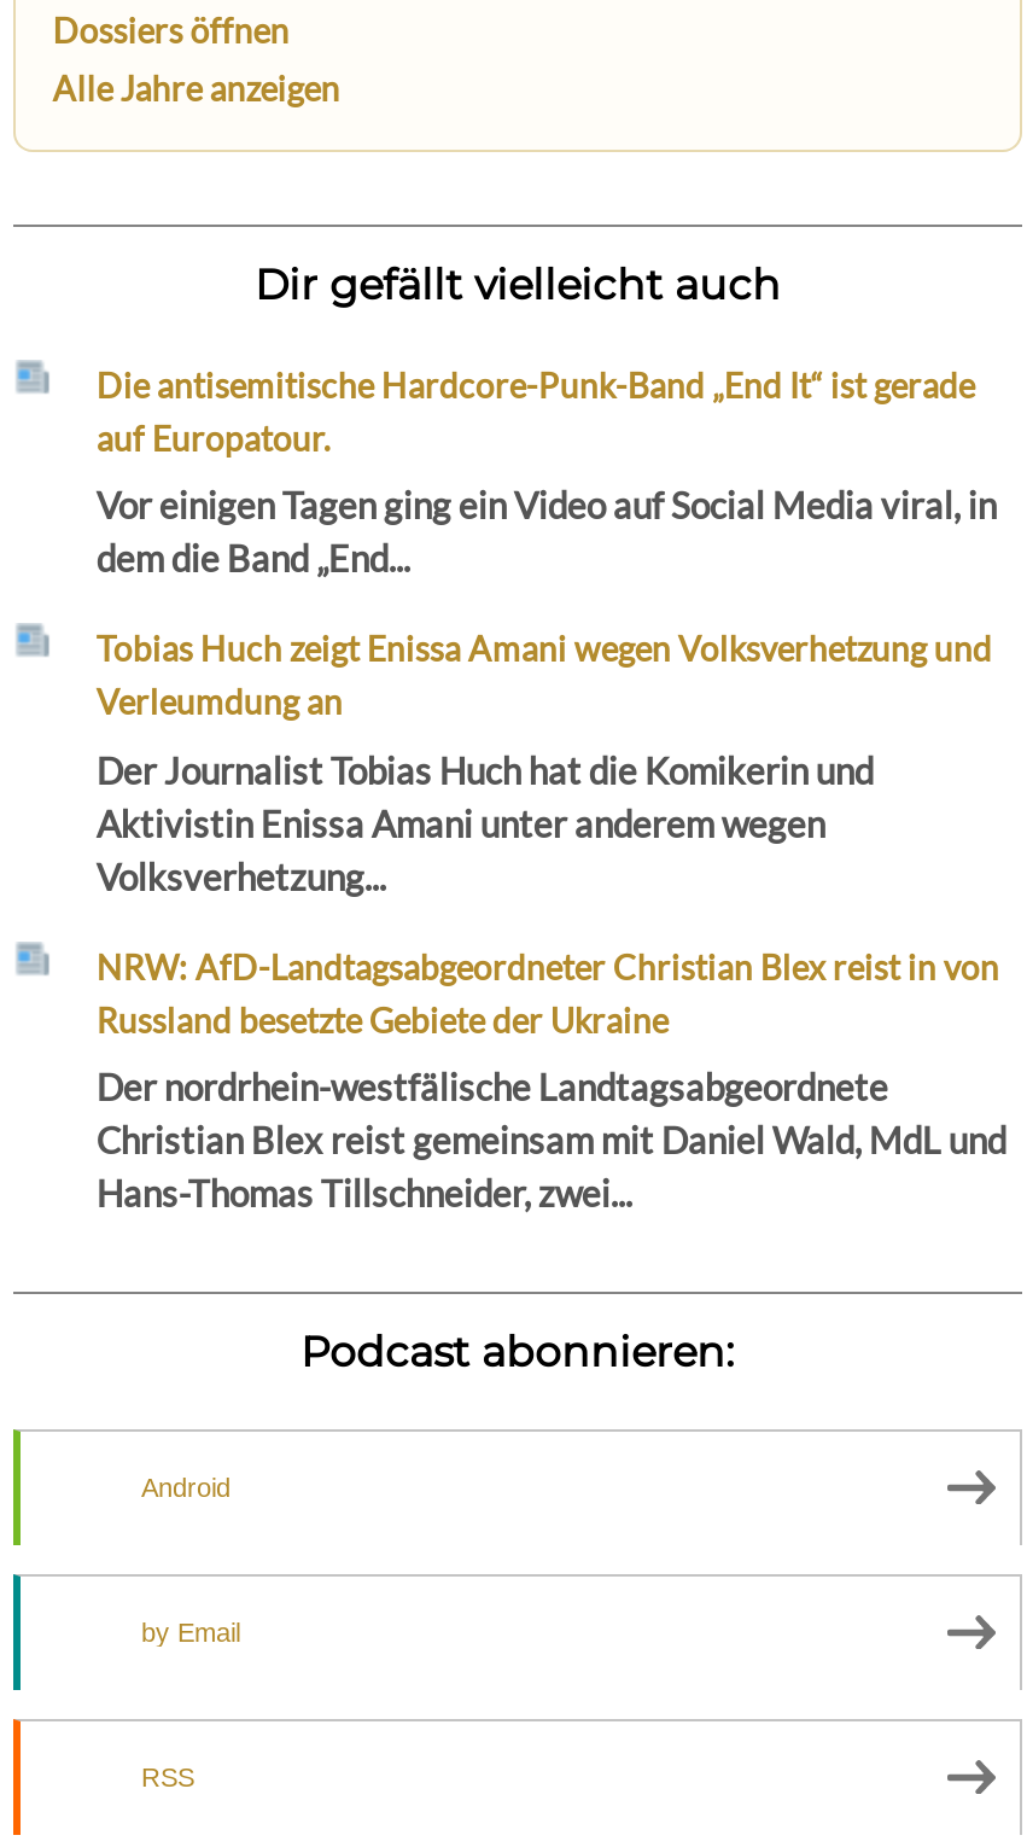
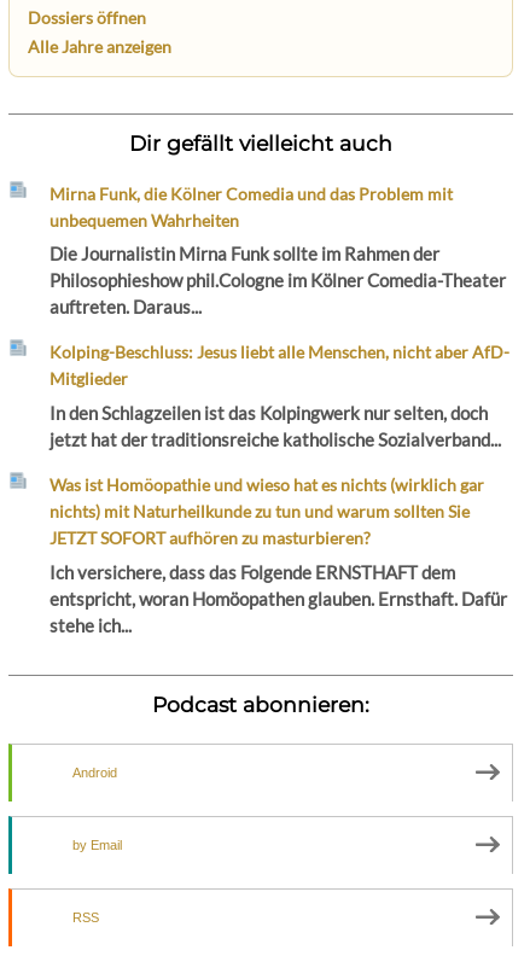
- Die antisemitische Hardcore-Punk-Band „End It“ ist gerade
- auf Europatour.
+ Mirna Funk, die Kölner Comedia und das Problem mit
+ unbequemen Wahrheiten

- Vor einigen Tagen ging ein Video auf Social Media viral, in
- dem die Band „End...
+ Die Journalistin Mirna Funk sollte im Rahmen der
+ Philosophieshow phil.Cologne im Kölner Comedia-Theater
+ auftreten. Daraus...

- Tobias Huch zeigt Enissa Amani wegen Volksverhetzung und
- Verleumdung an
+ Kolping-Beschluss: Jesus liebt alle Menschen, nicht aber AfD-
+ Mitglieder

- Der Journalist Tobias Huch hat die Komikerin und
- Aktivistin Enissa Amani unter anderem wegen
- Volksverhetzung...
+ In den Schlagzeilen ist das Kolpingwerk nur selten, doch
+ jetzt hat der traditionsreiche katholische Sozialverband...

- NRW: AfD-Landtagsabgeordneter Christian Blex reist in von
- Russland besetzte Gebiete der Ukraine
+ Was ist Homöopathie und wieso hat es nichts (wirklich gar
+ nichts) mit Naturheilkunde zu tun und warum sollten Sie
+ JETZT SOFORT aufhören zu masturbieren?

- Der nordrhein-westfälische Landtagsabgeordnete
- Christian Blex reist gemeinsam mit Daniel Wald, MdL und
- Hans-Thomas Tillschneider, zwei...
+ Ich versichere, dass das Folgende ERNSTHAFT dem
+ entspricht, woran Homöopathen glauben. Ernsthaft. Dafür
+ stehe ich...
